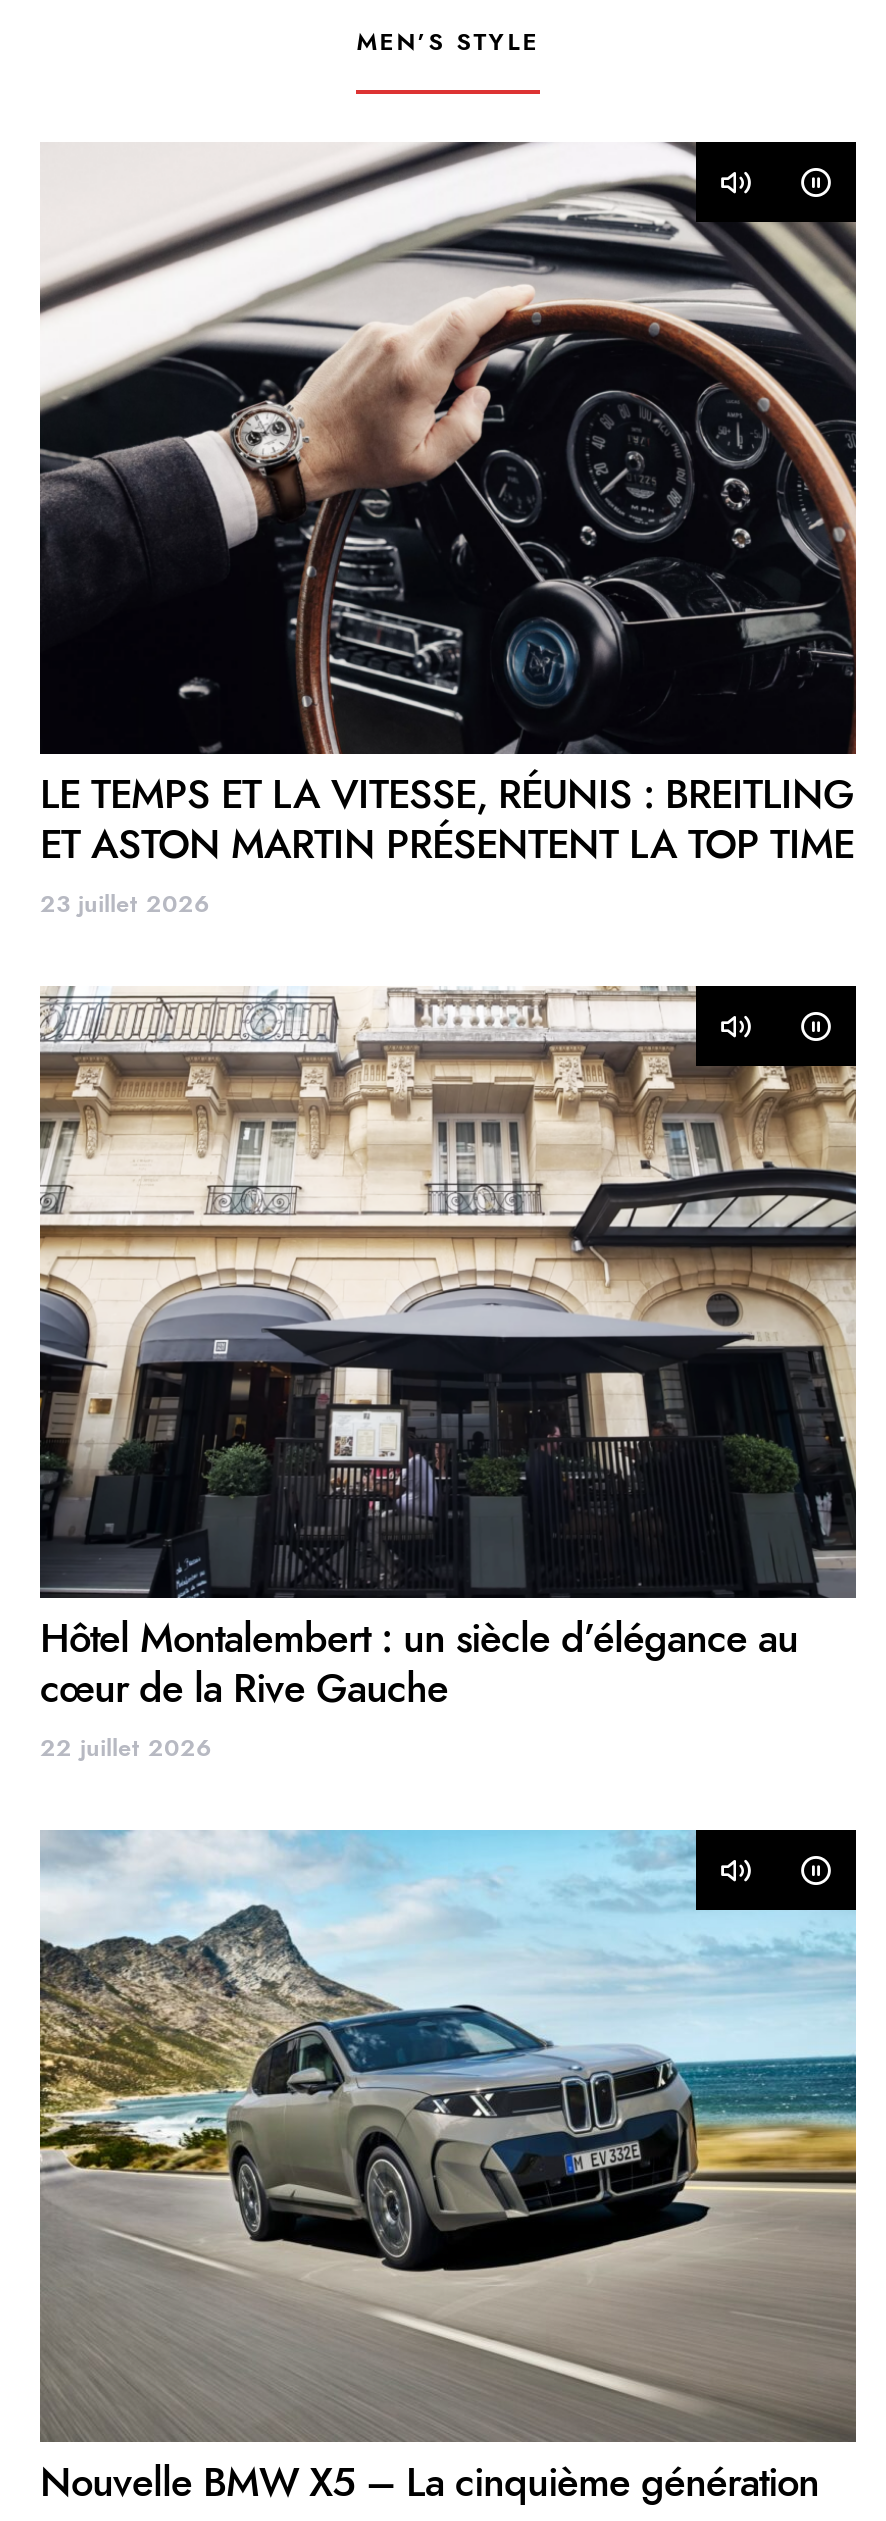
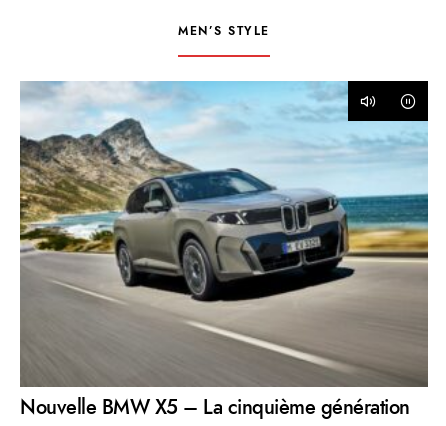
- [image]
- LE TEMPS ET LA VITESSE, RÉUNIS : BREITLING
- ET ASTON MARTIN PRÉSENTENT LA TOP TIME
- 23 juillet 2026

- [image]
- Hôtel Montalembert : un siècle d’élégance au
- cœur de la Rive Gauche
- 22 juillet 2026
